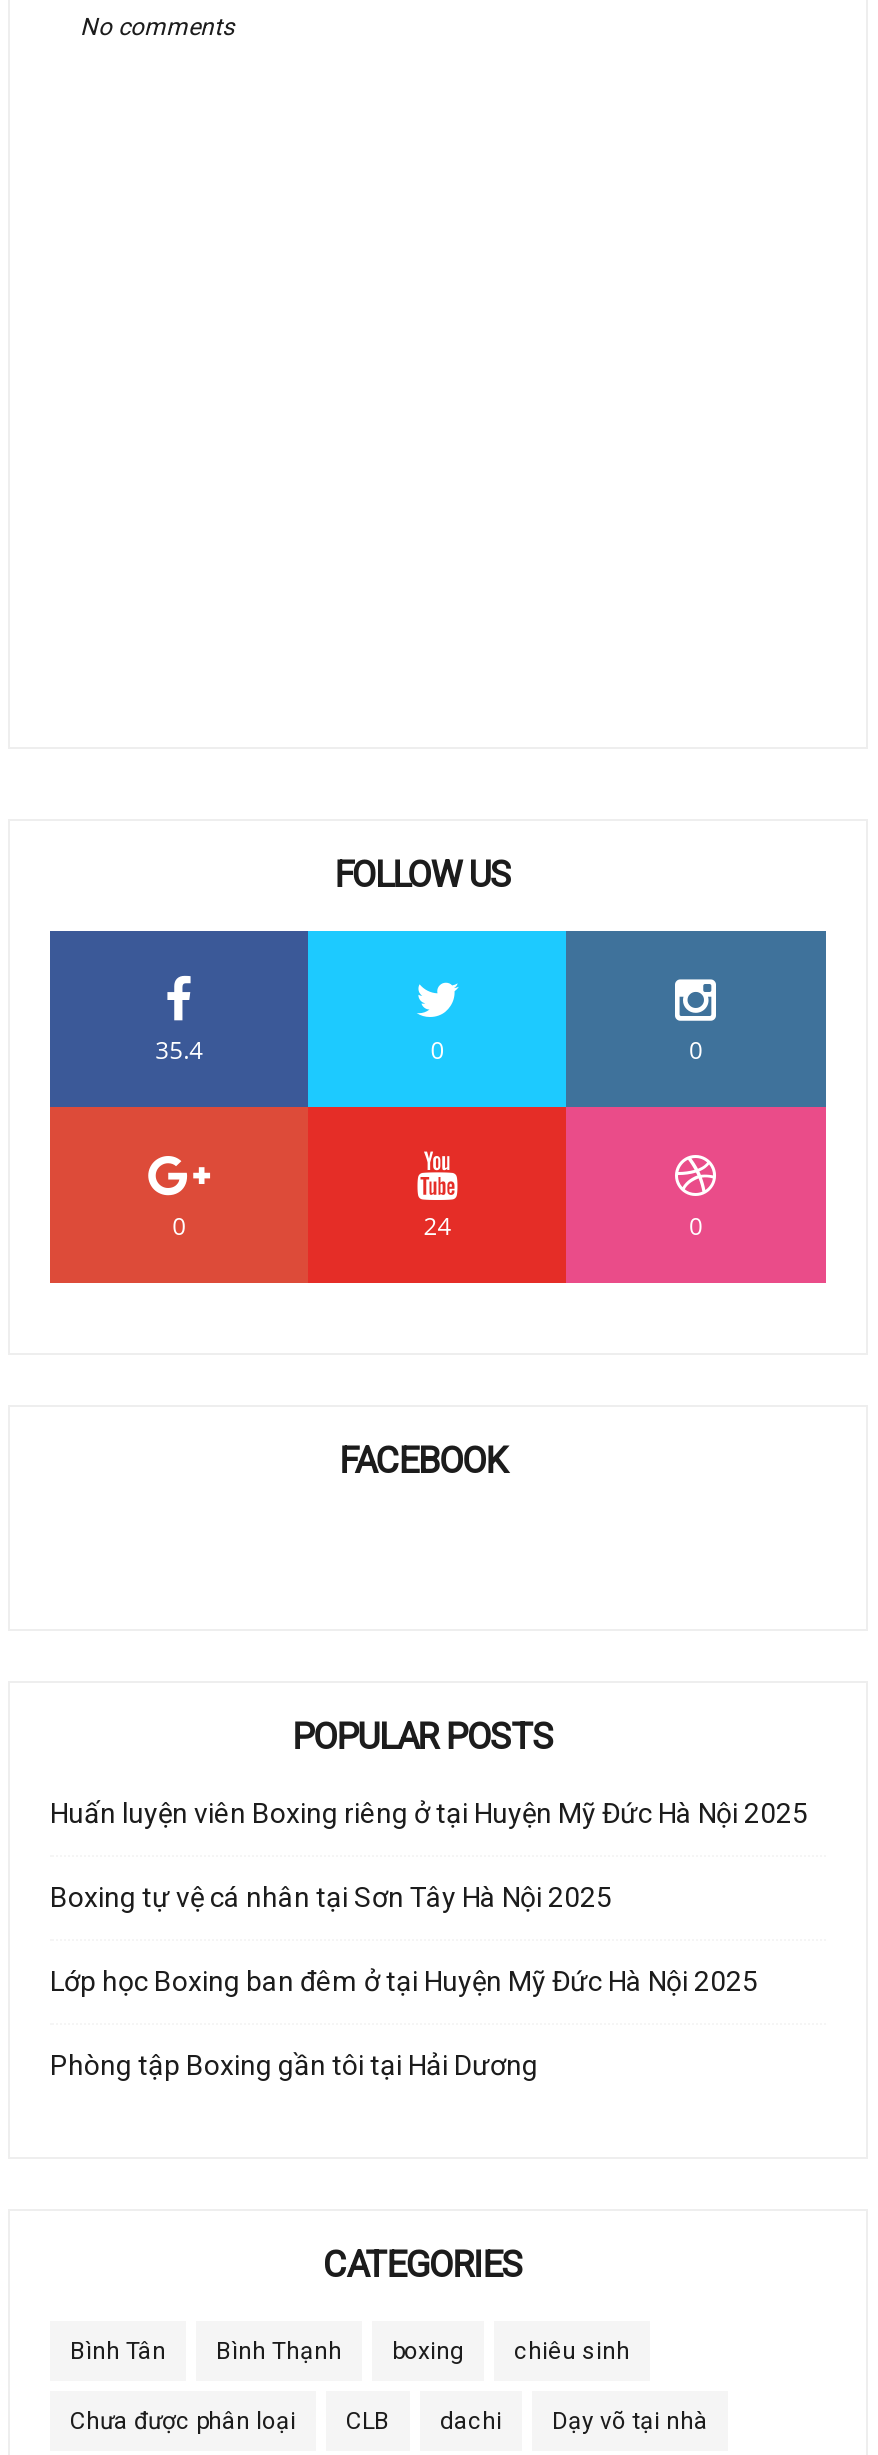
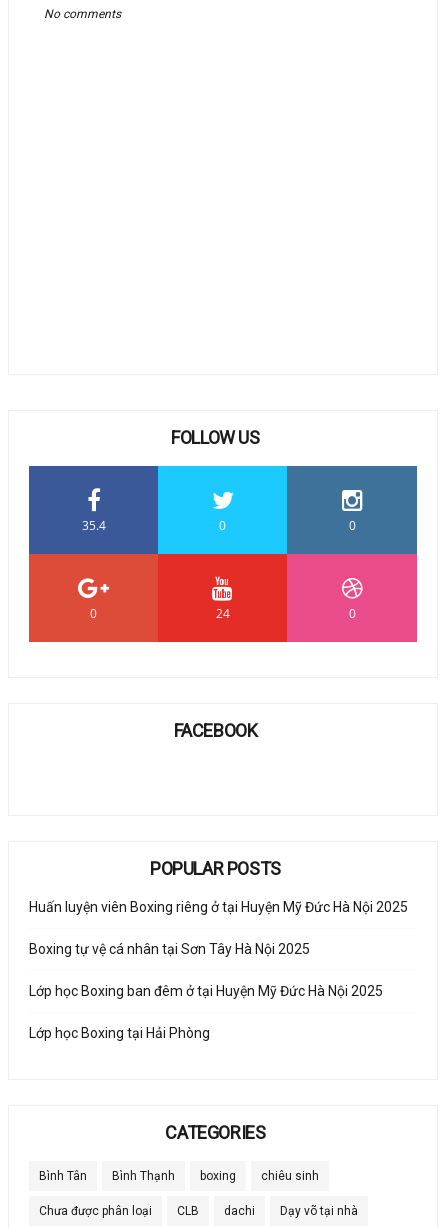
- Phòng tập Boxing gần tôi tại Hải Dương
+ Lớp học Boxing tại Hải Phòng
